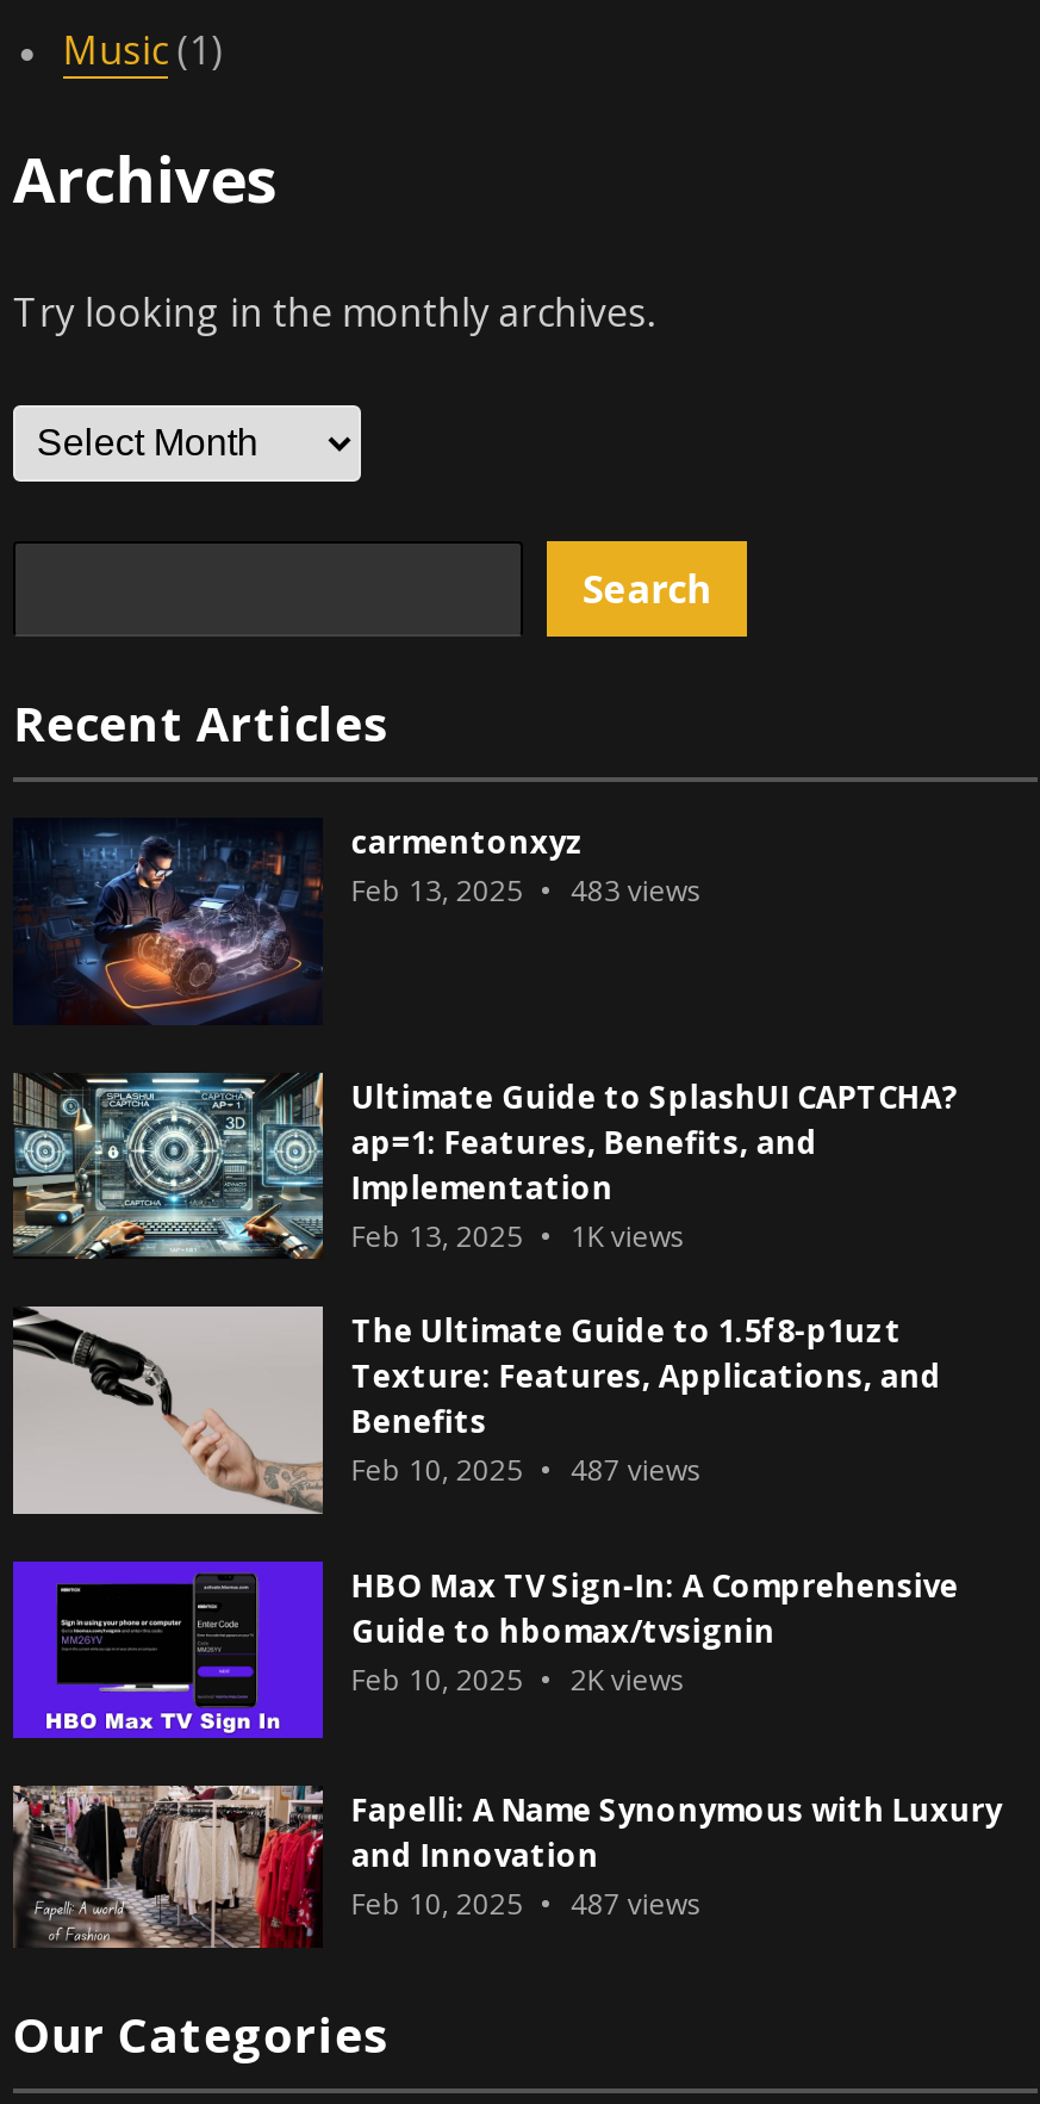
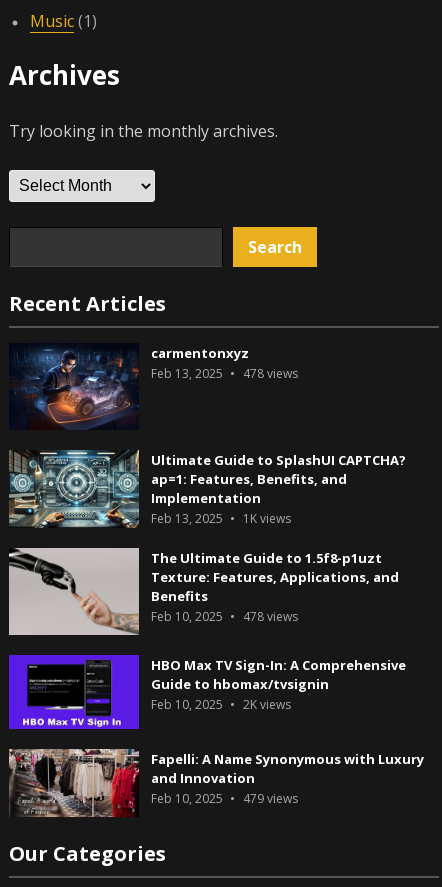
- Feb 13, 2025 483 views
+ Feb 13, 2025 478 views

- Feb 10, 2025 487 views
+ Feb 10, 2025 478 views

- Feb 10, 2025 487 views
+ Feb 10, 2025 479 views
